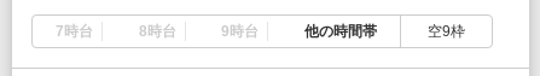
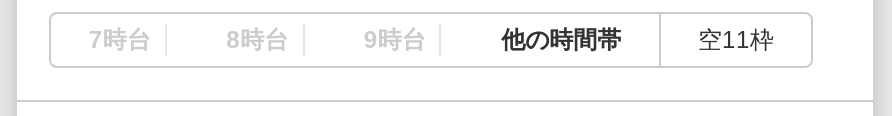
- 空9枠
+ 空11枠
